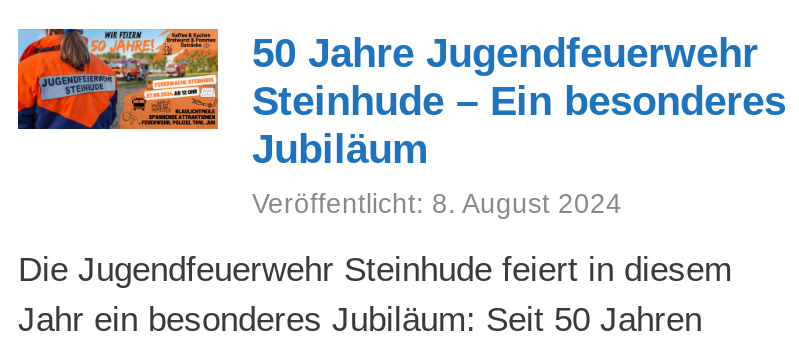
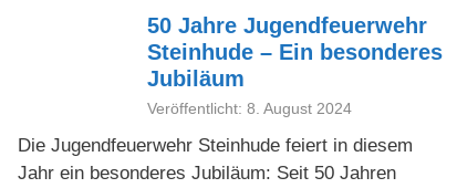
- [image]
